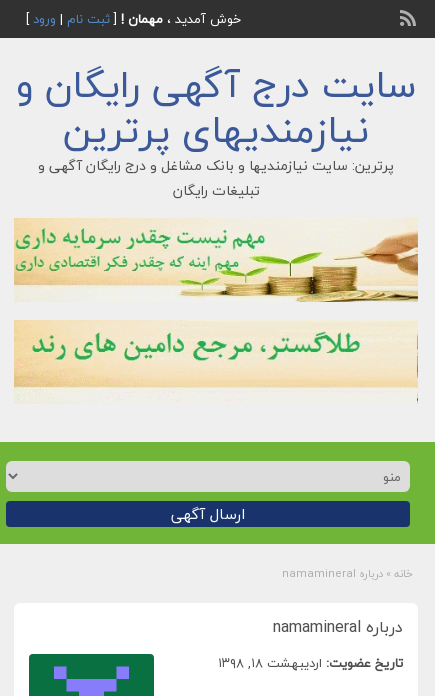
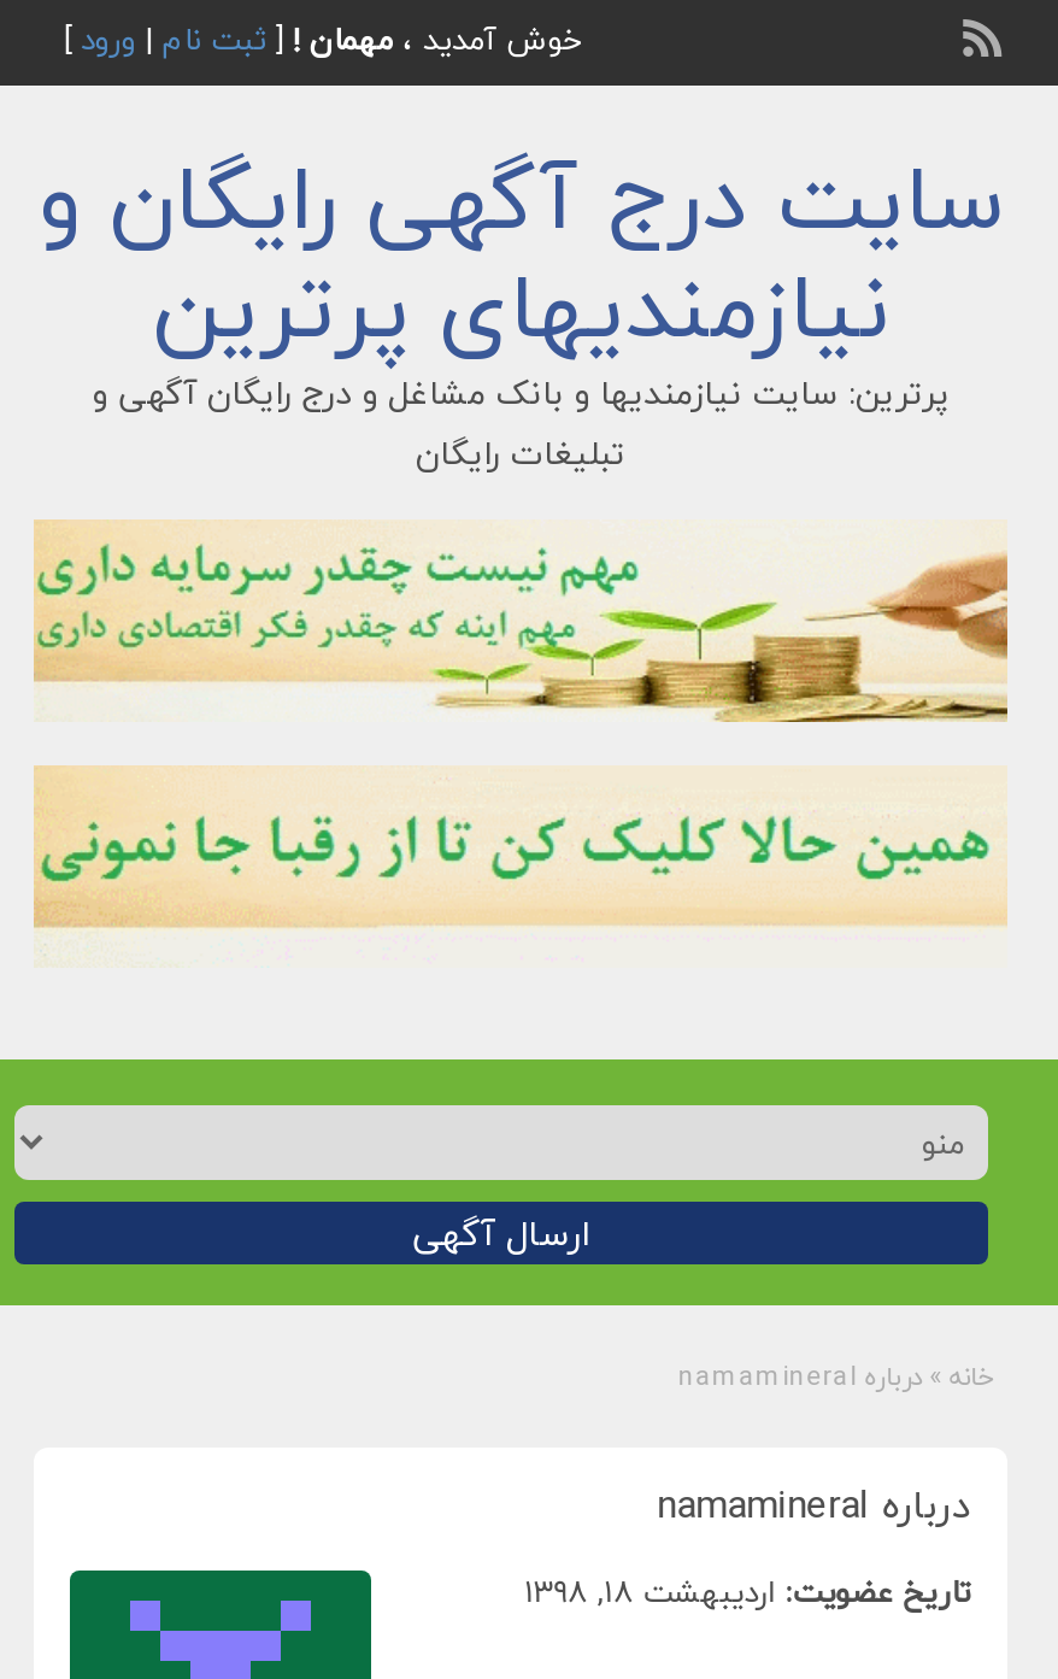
- [image]
+ [image]
